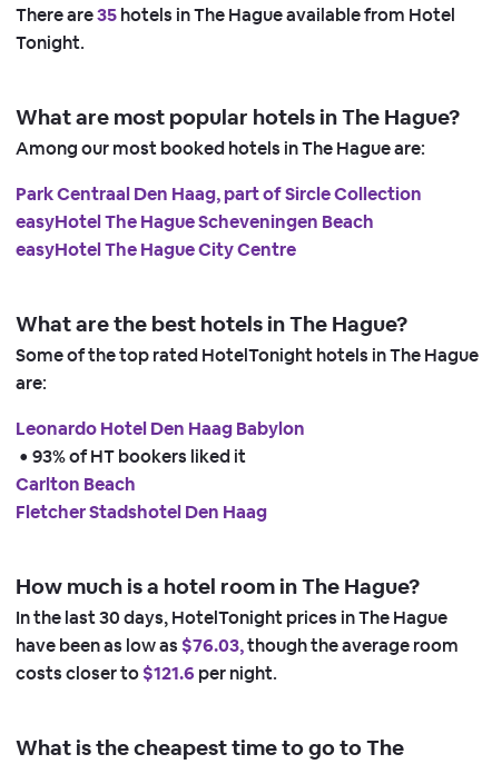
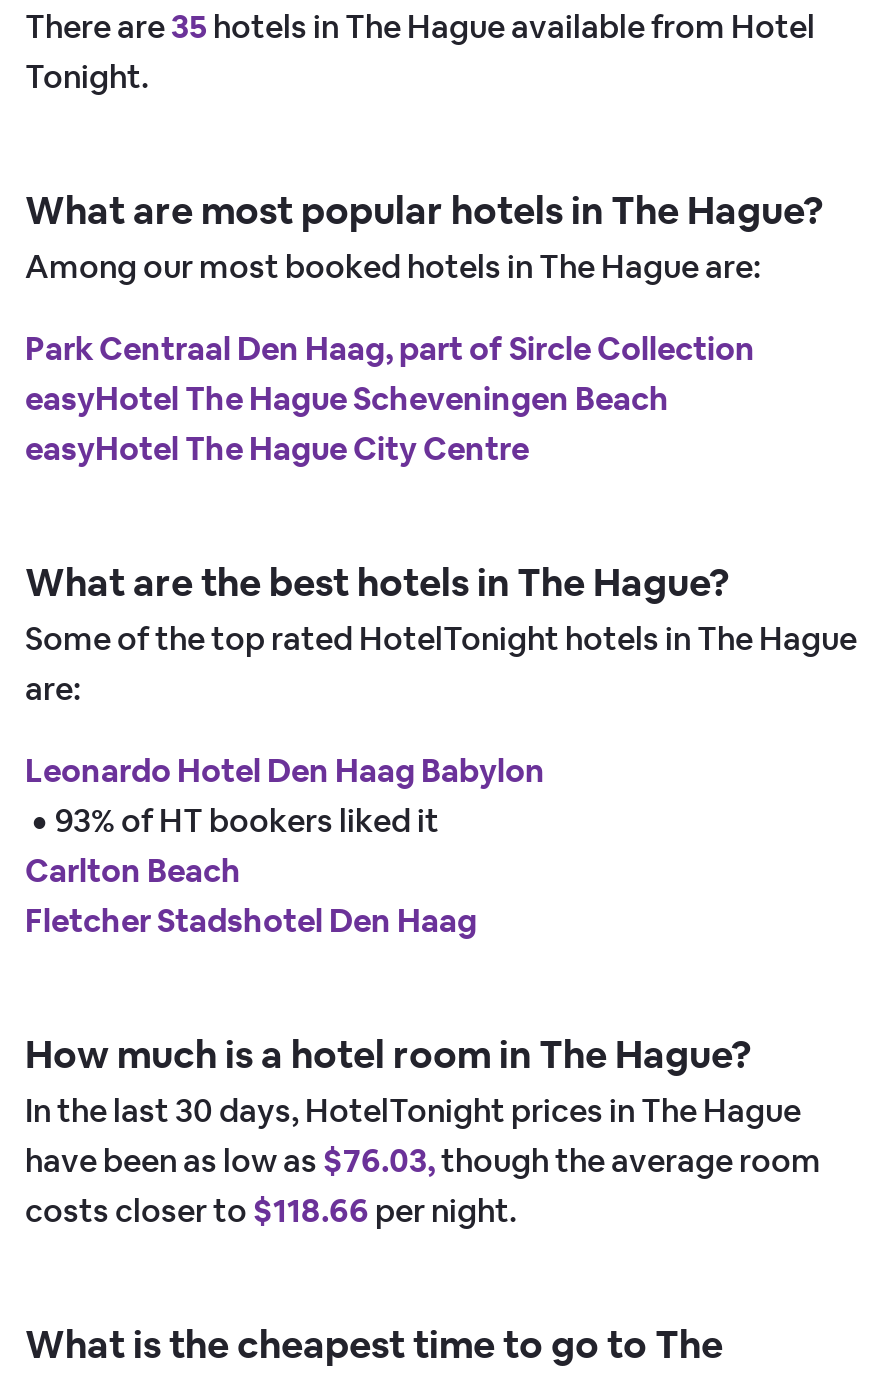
- costs closer to $121.6 per night.
+ costs closer to $118.66 per night.
